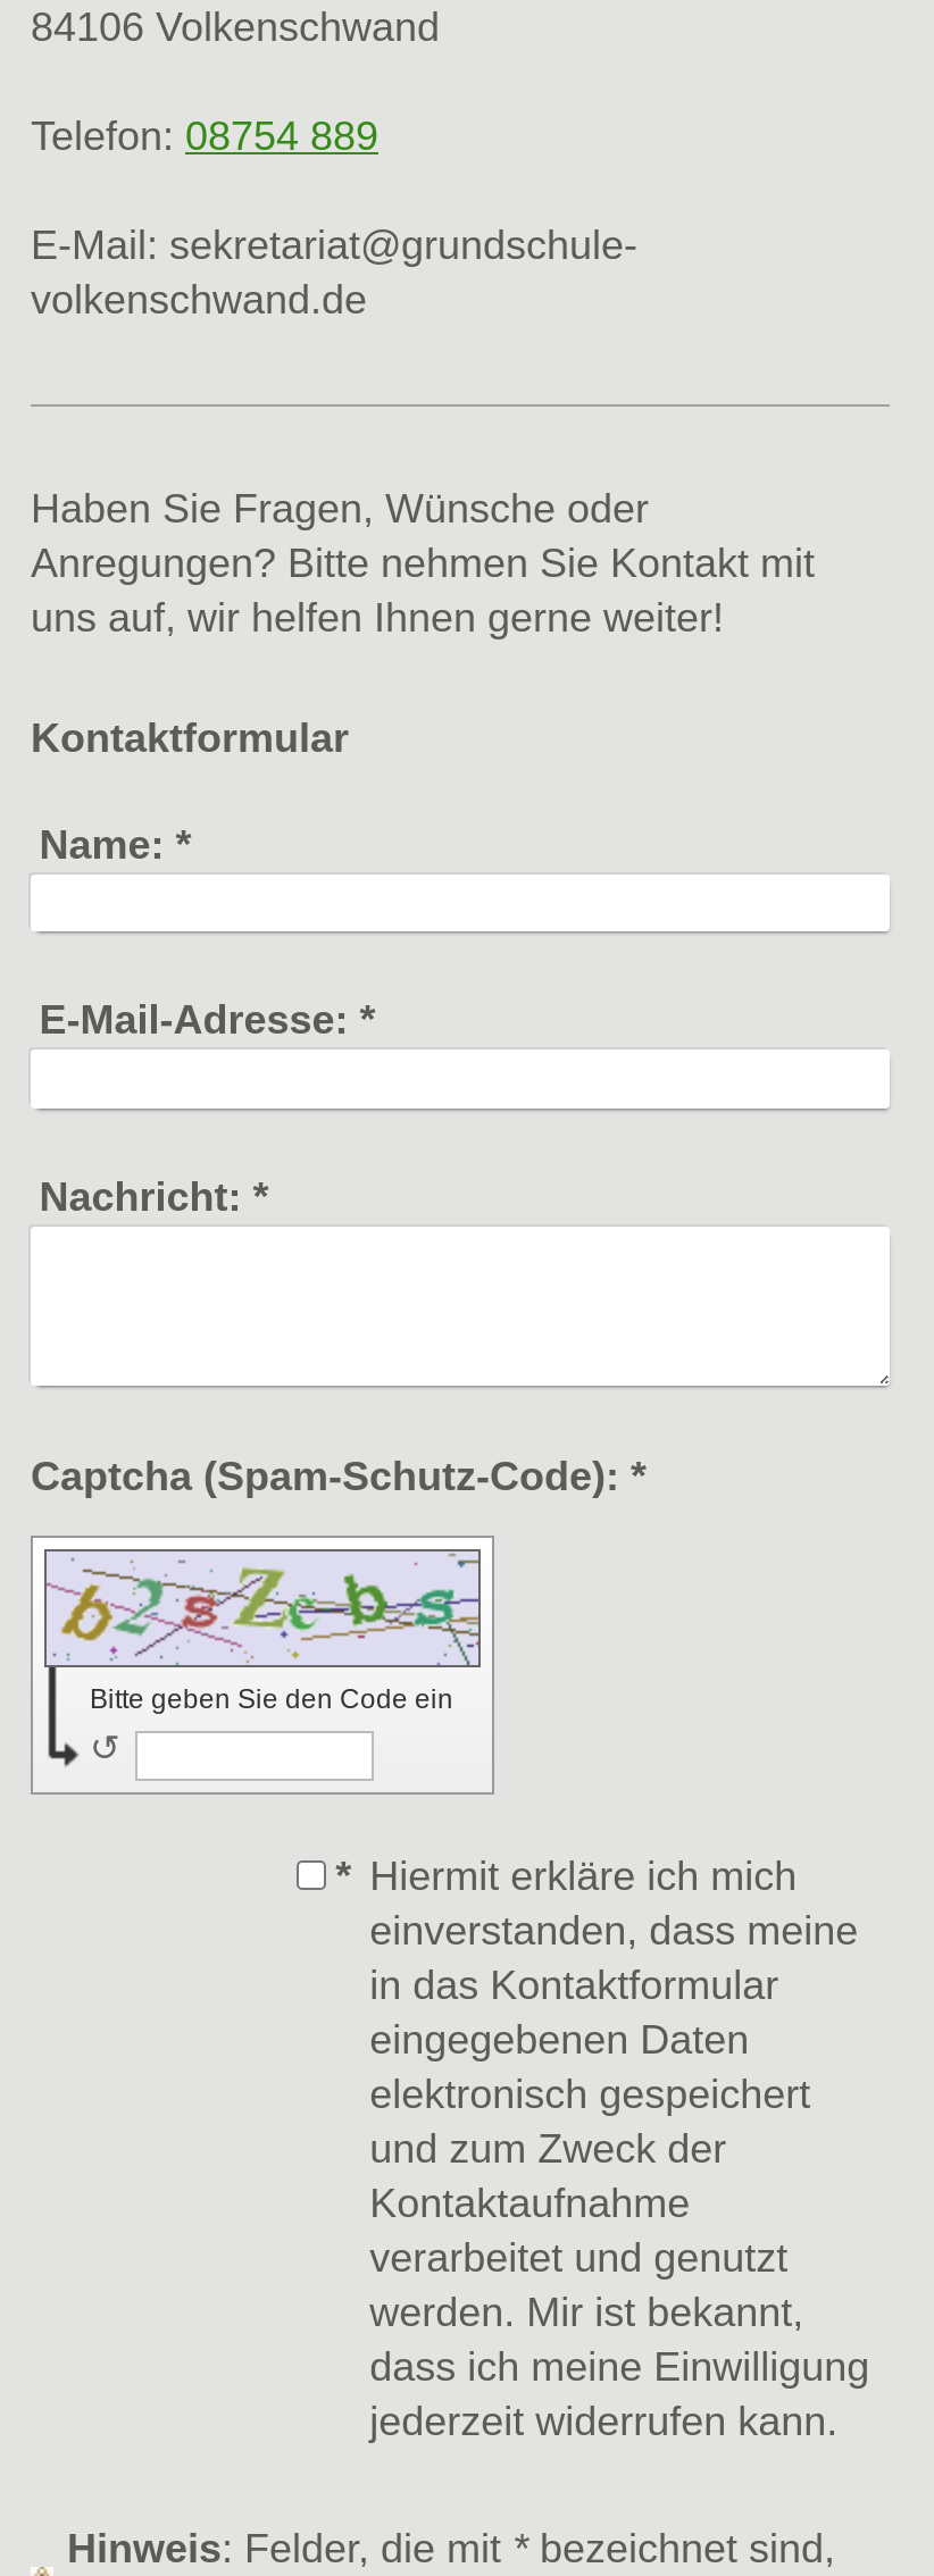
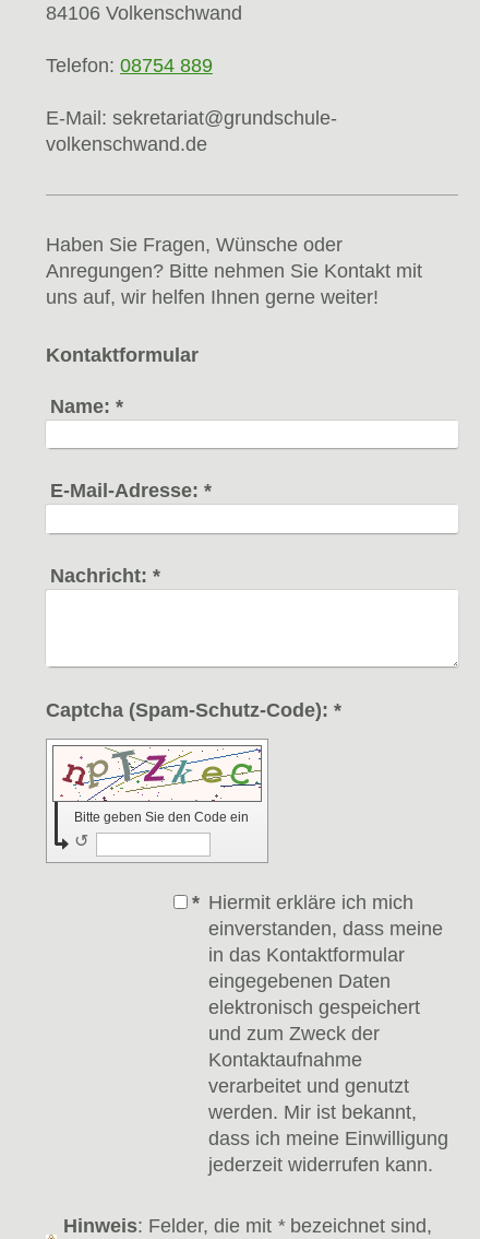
- [image]
+ [image]
